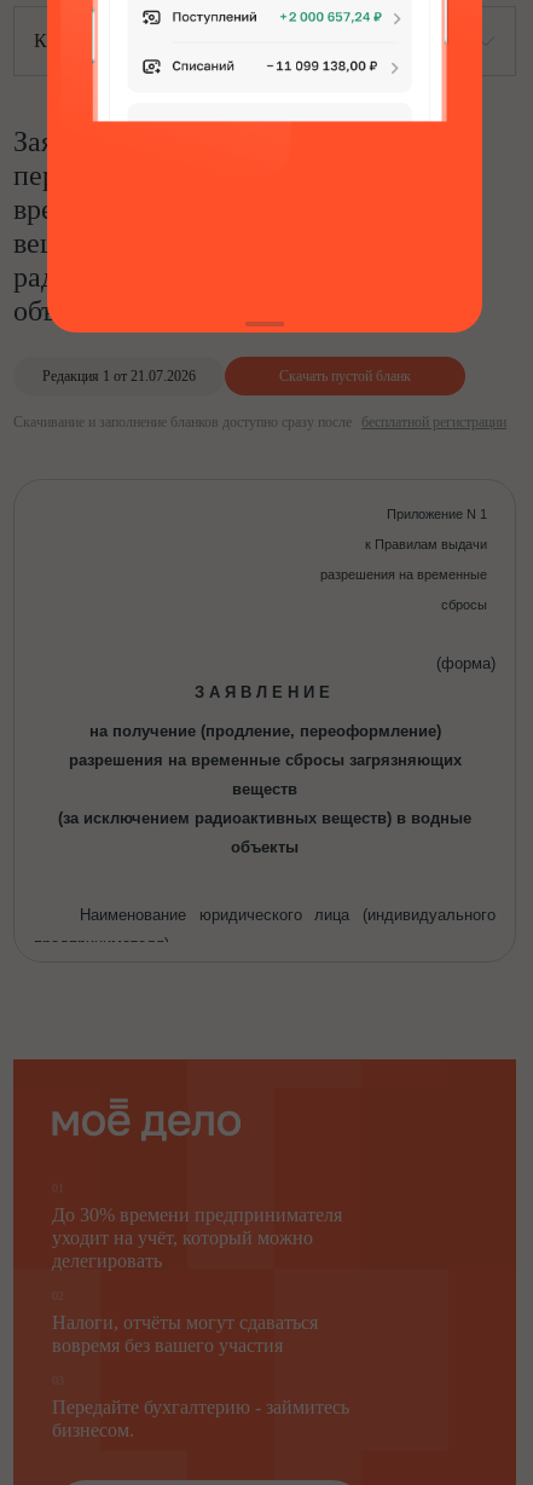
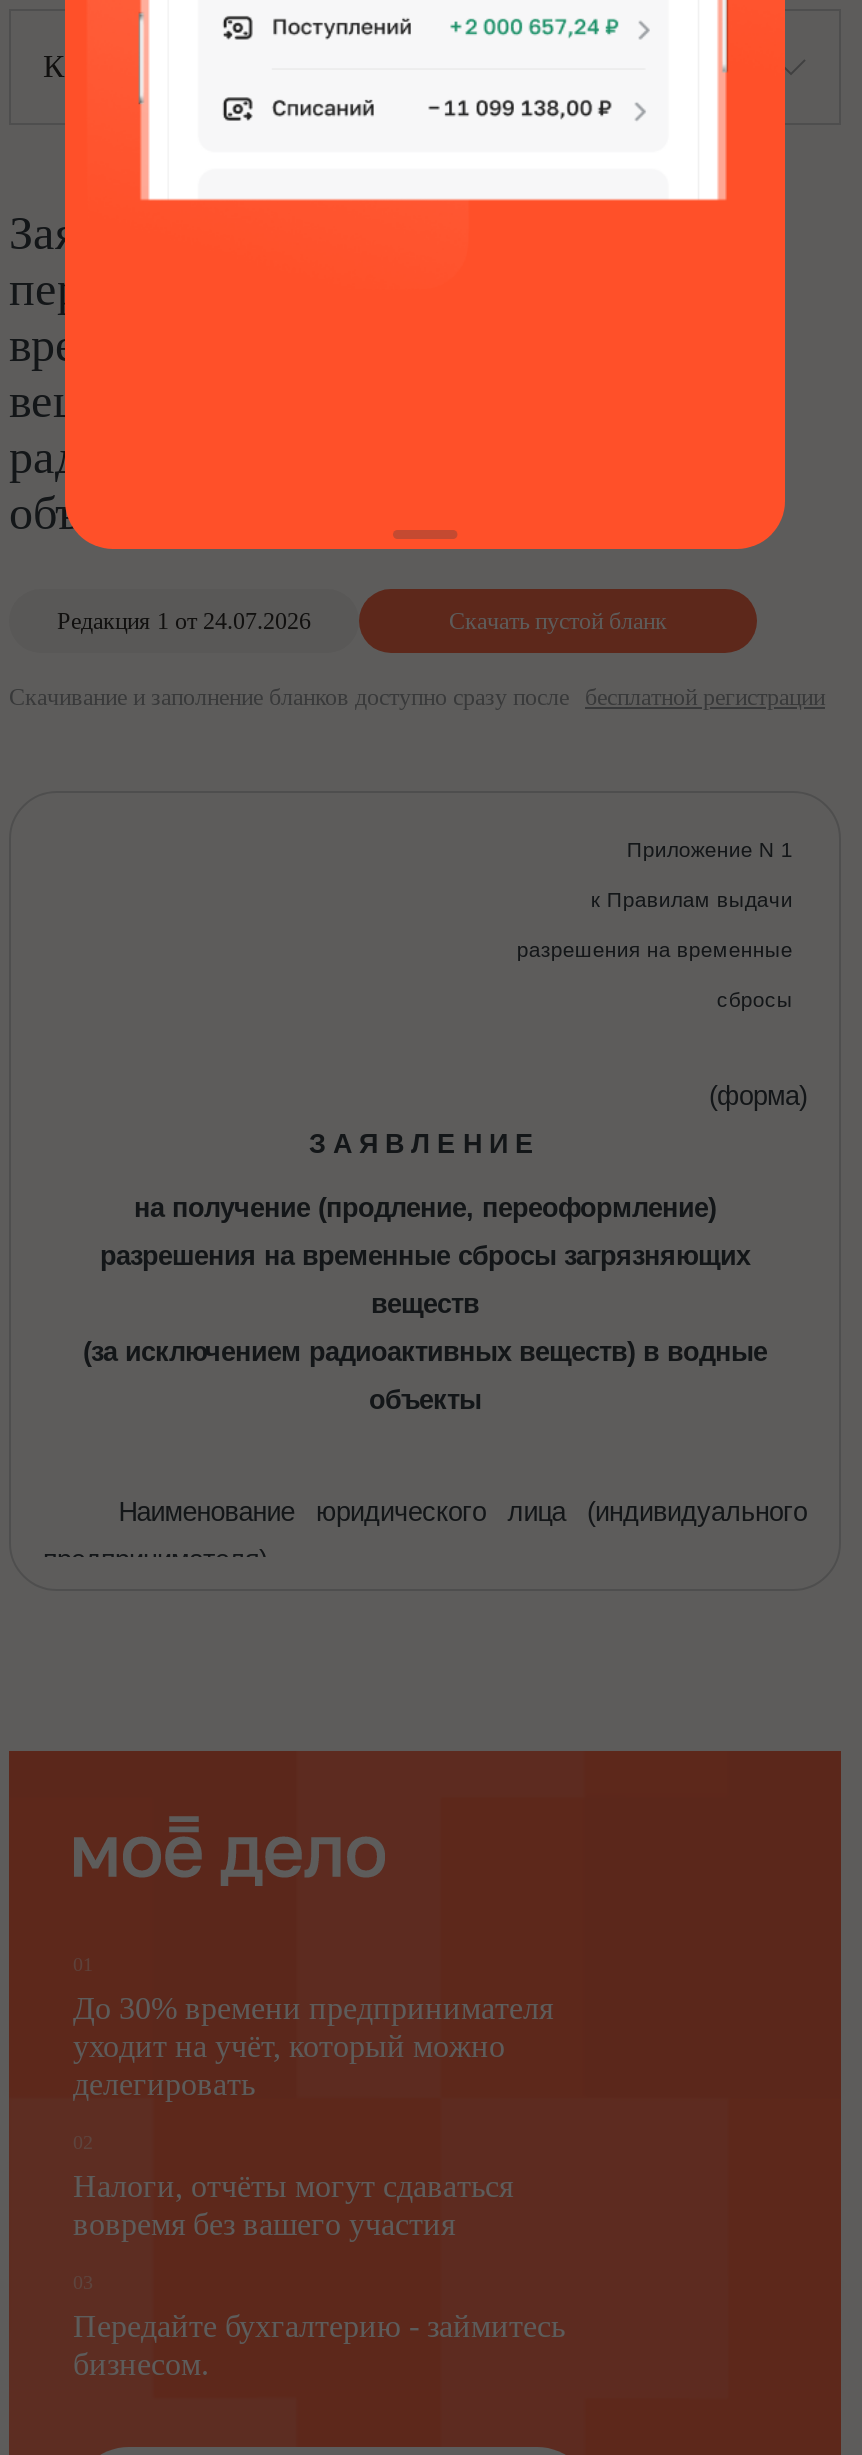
- Редакция 1 от 21.07.2026
+ Редакция 1 от 24.07.2026
